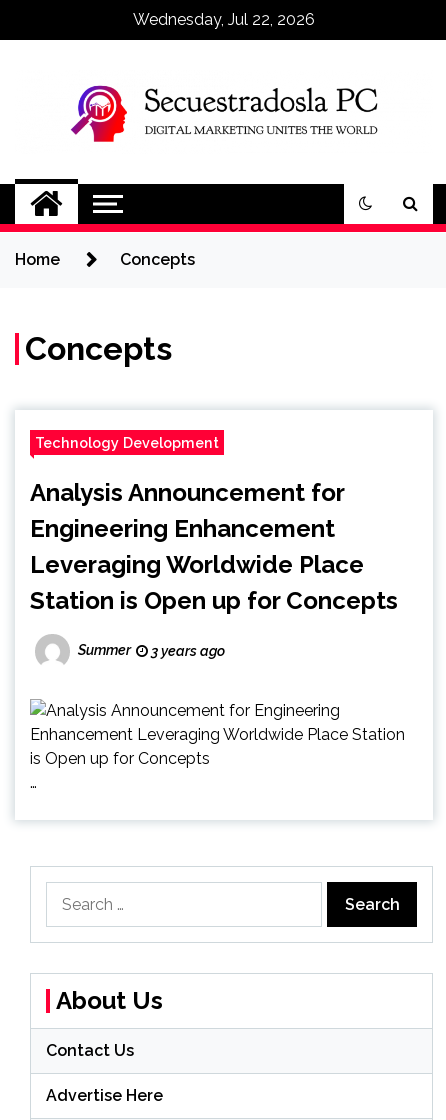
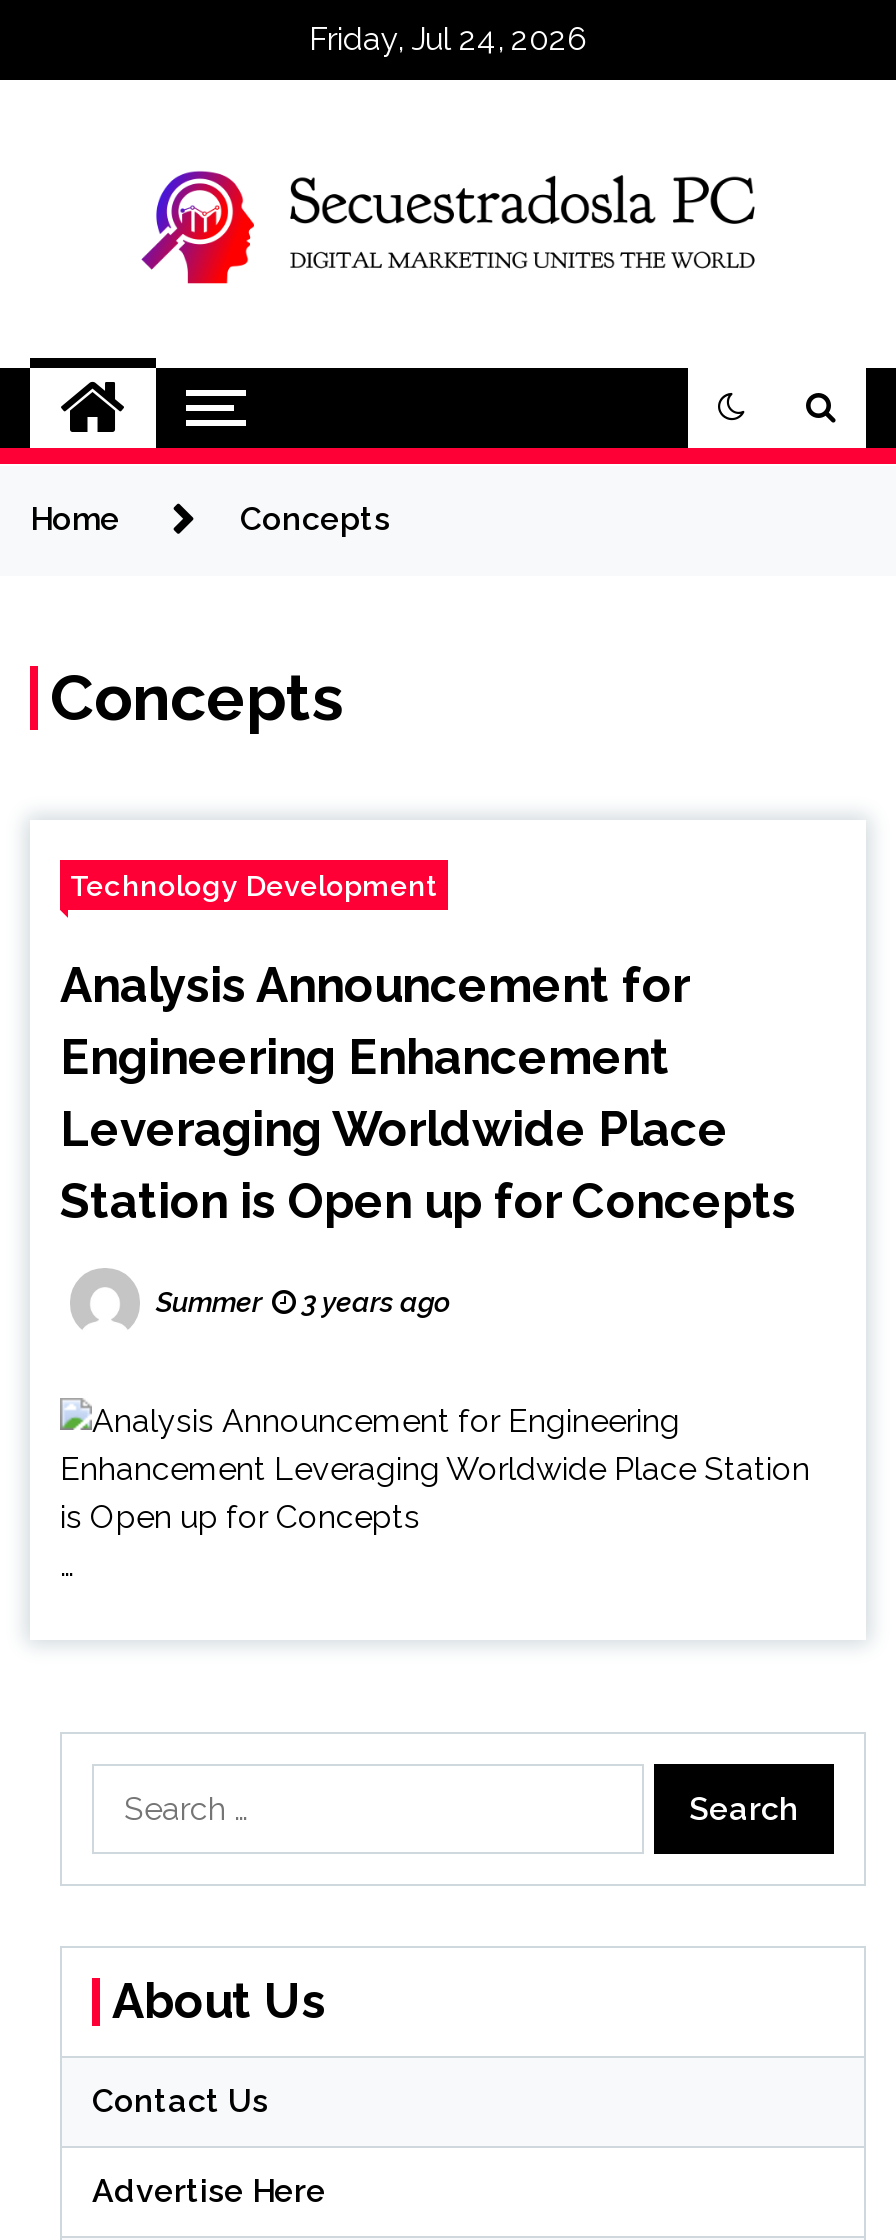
- Wednesday, Jul 22, 2026
+ Friday, Jul 24, 2026
